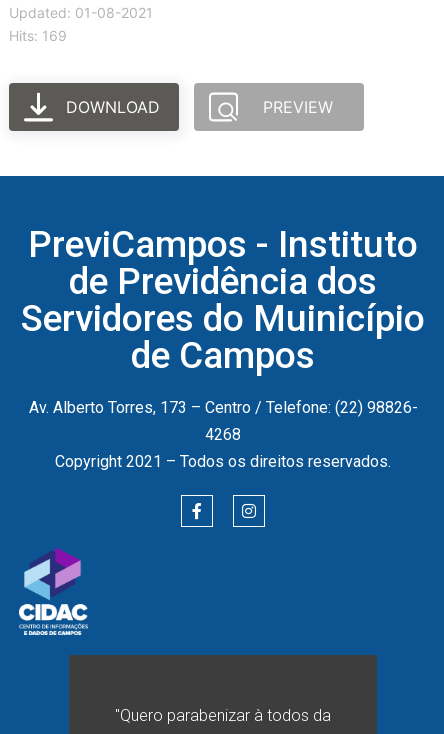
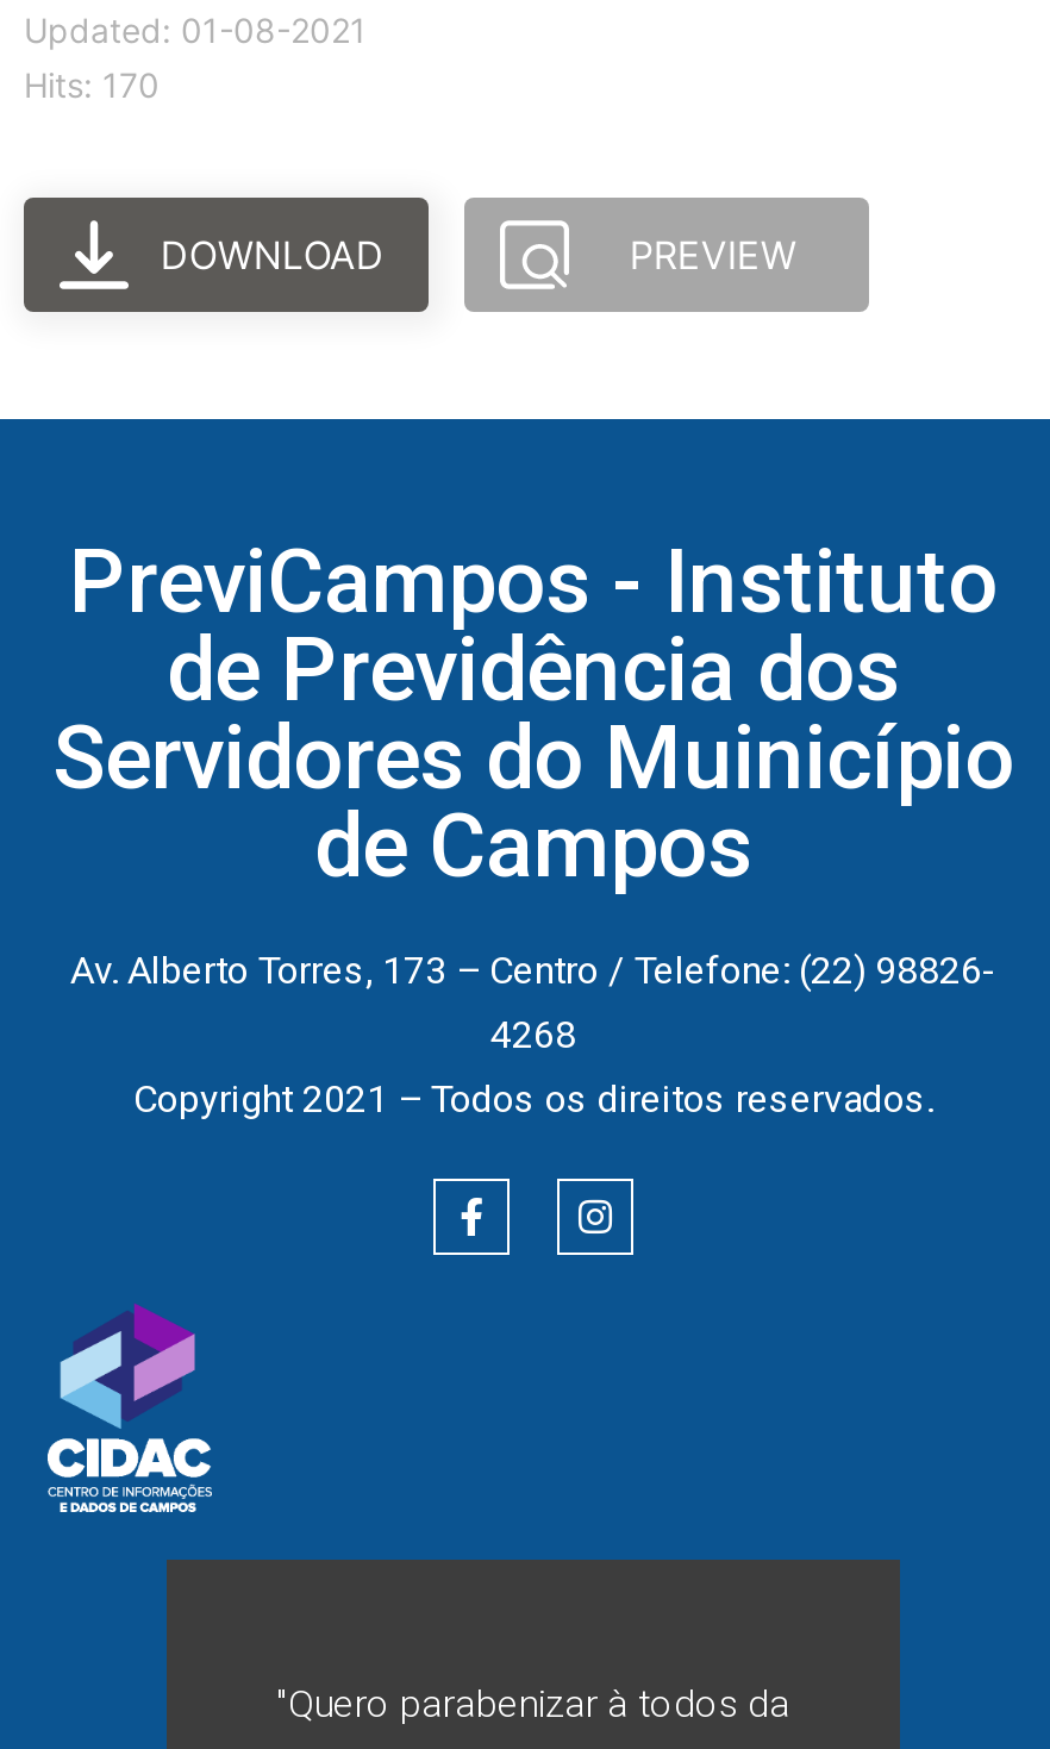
- Hits: 169
+ Hits: 170
